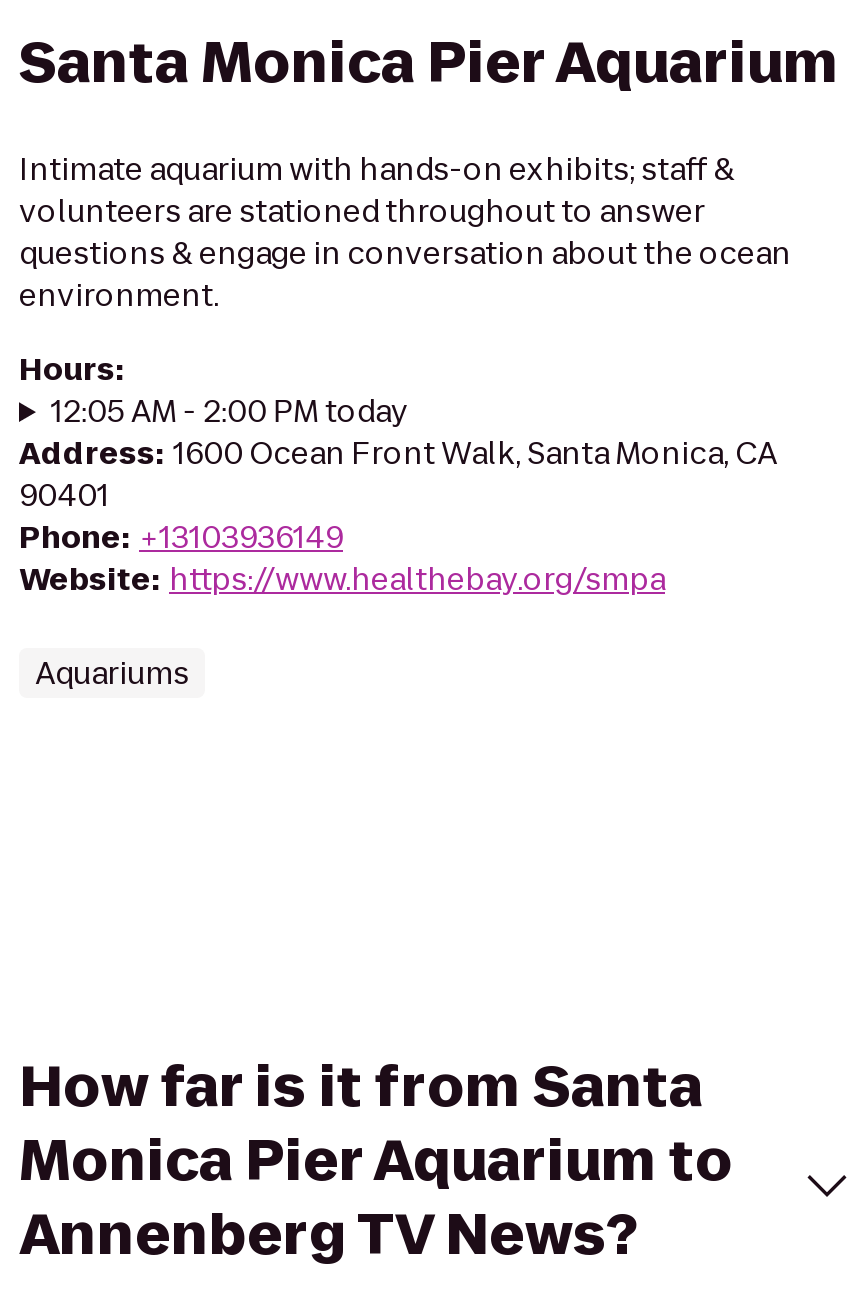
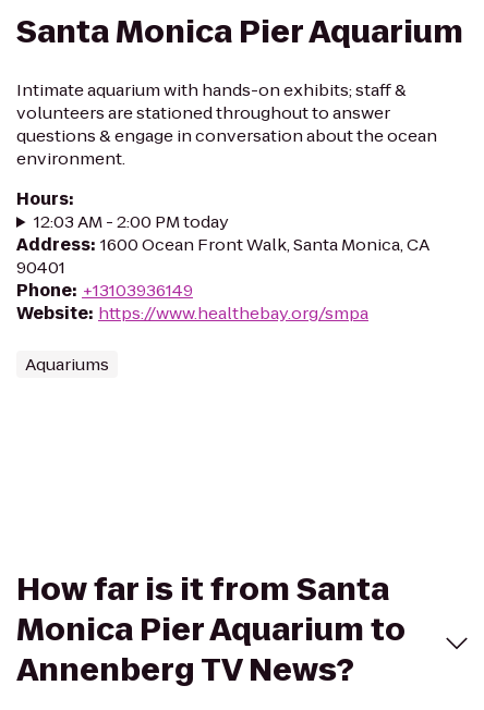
- 12:05 AM - 2:00 PM today
+ 12:03 AM - 2:00 PM today
